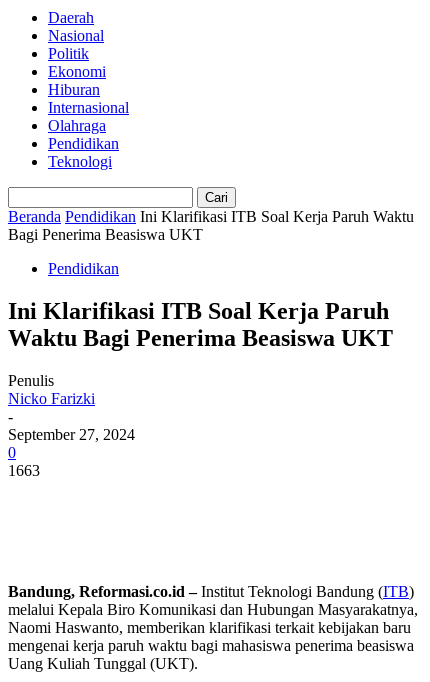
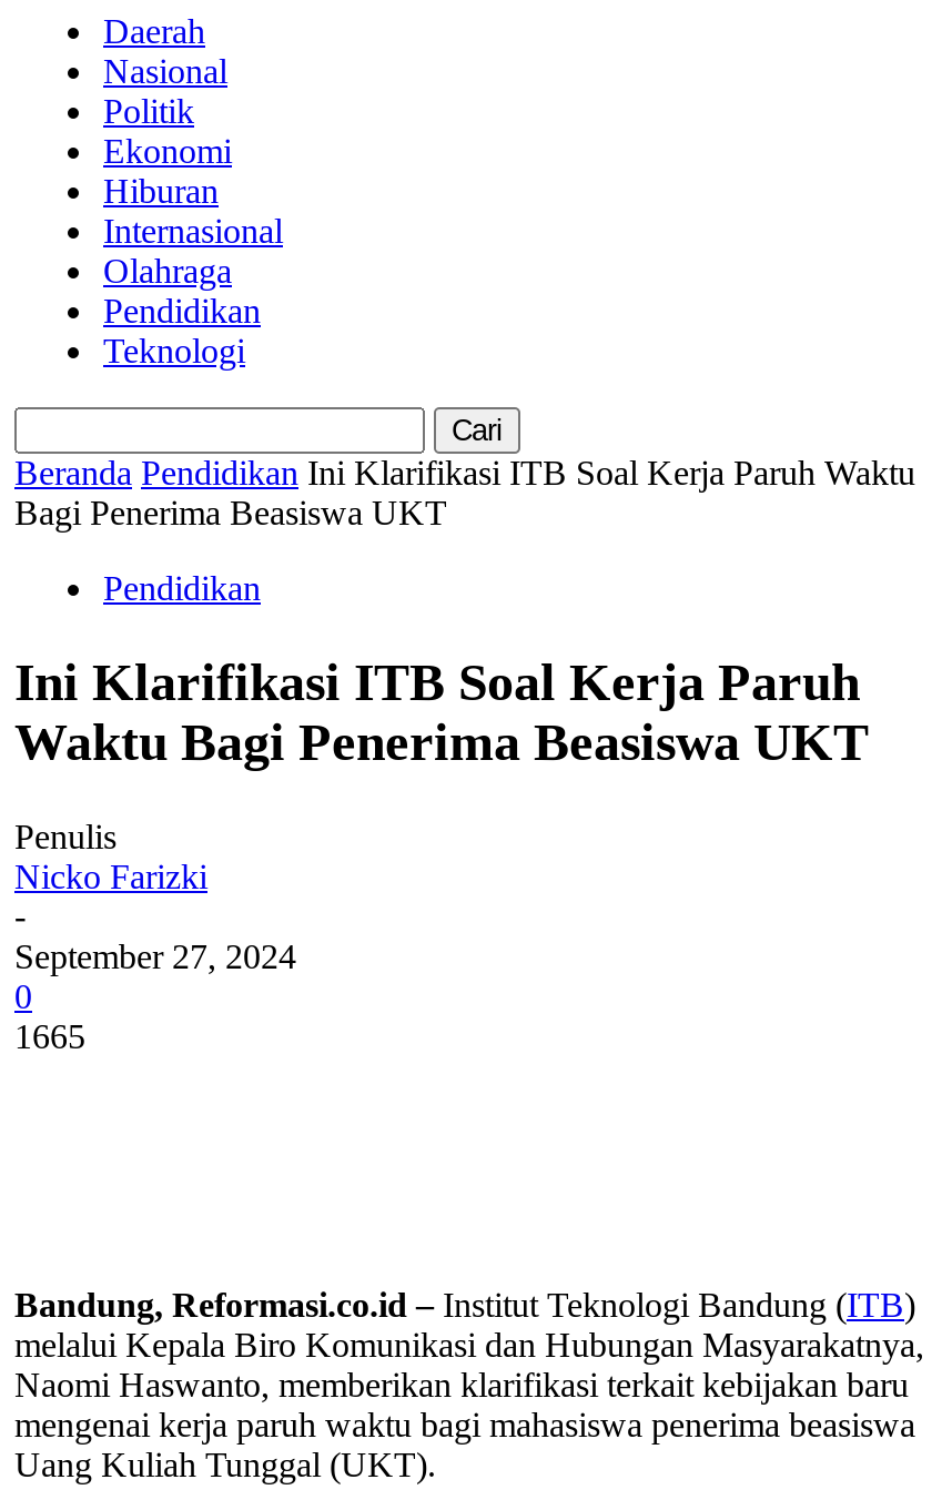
- 1663
+ 1665
